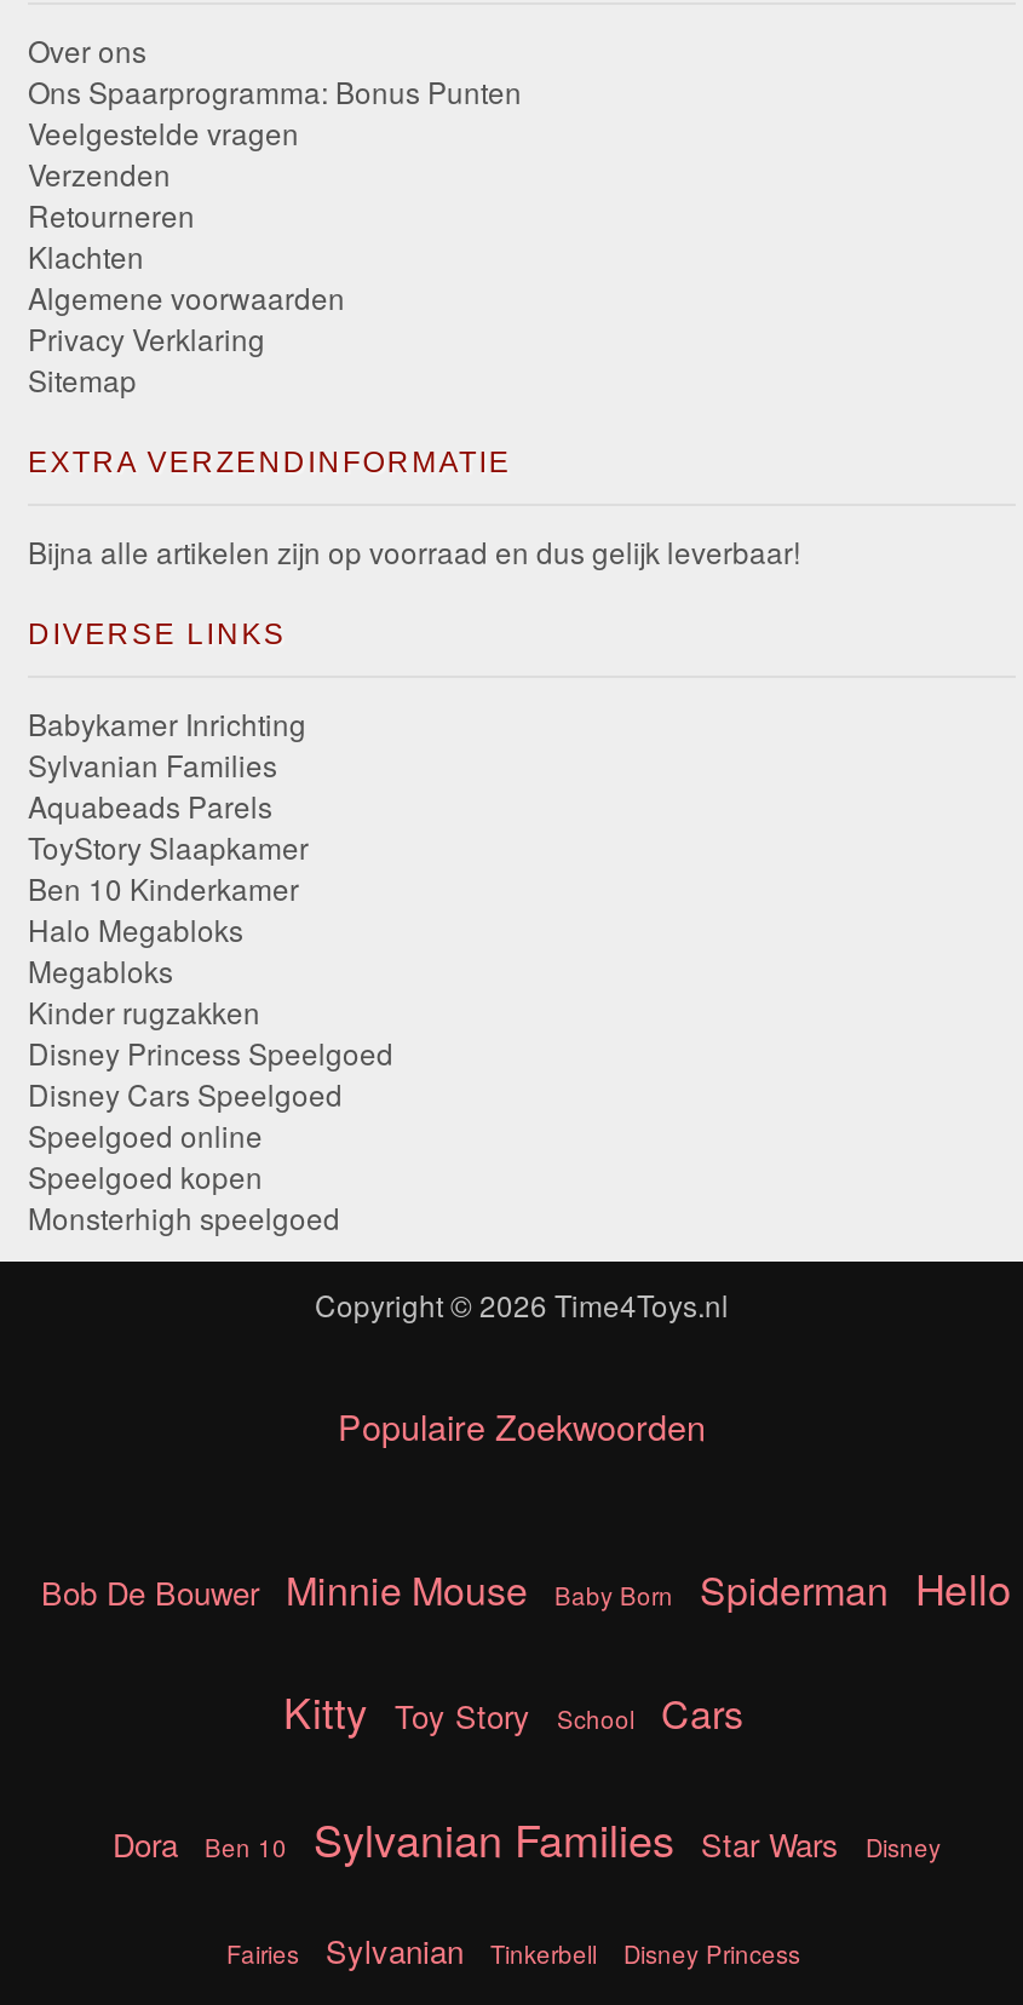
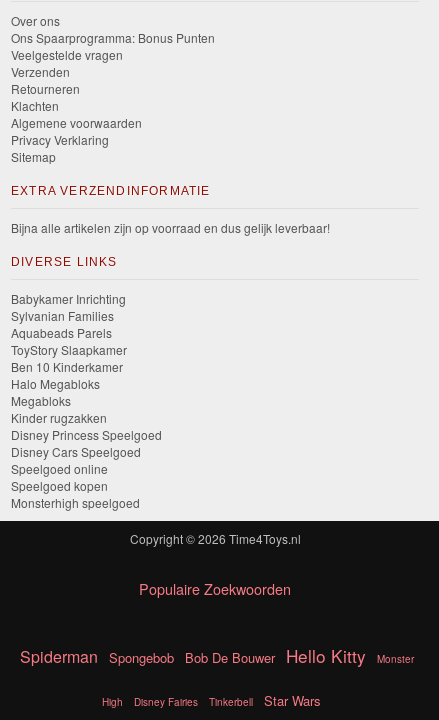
- Bob De Bouwer Minnie Mouse
- Baby Born
- Spiderman Hello
- Kitty Toy Story
- School
- Cars
- Dora
- Ben 10
- Sylvanian Families Star Wars
- Disney
- Fairies
- Sylvanian
+ Spiderman Spongebob Bob De Bouwer Hello Kitty
+ Monster
+ High
+ Disney Fairies

- Disney Princess
+ Star Wars
